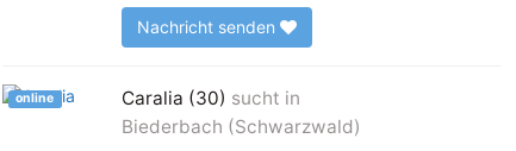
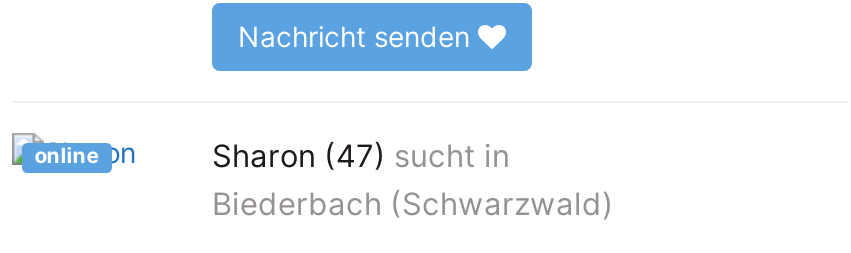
- Caralia (30) sucht in
+ Sharon (47) sucht in
